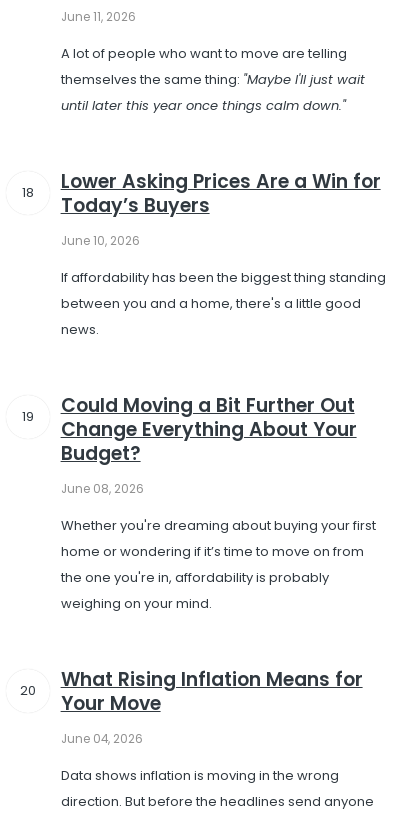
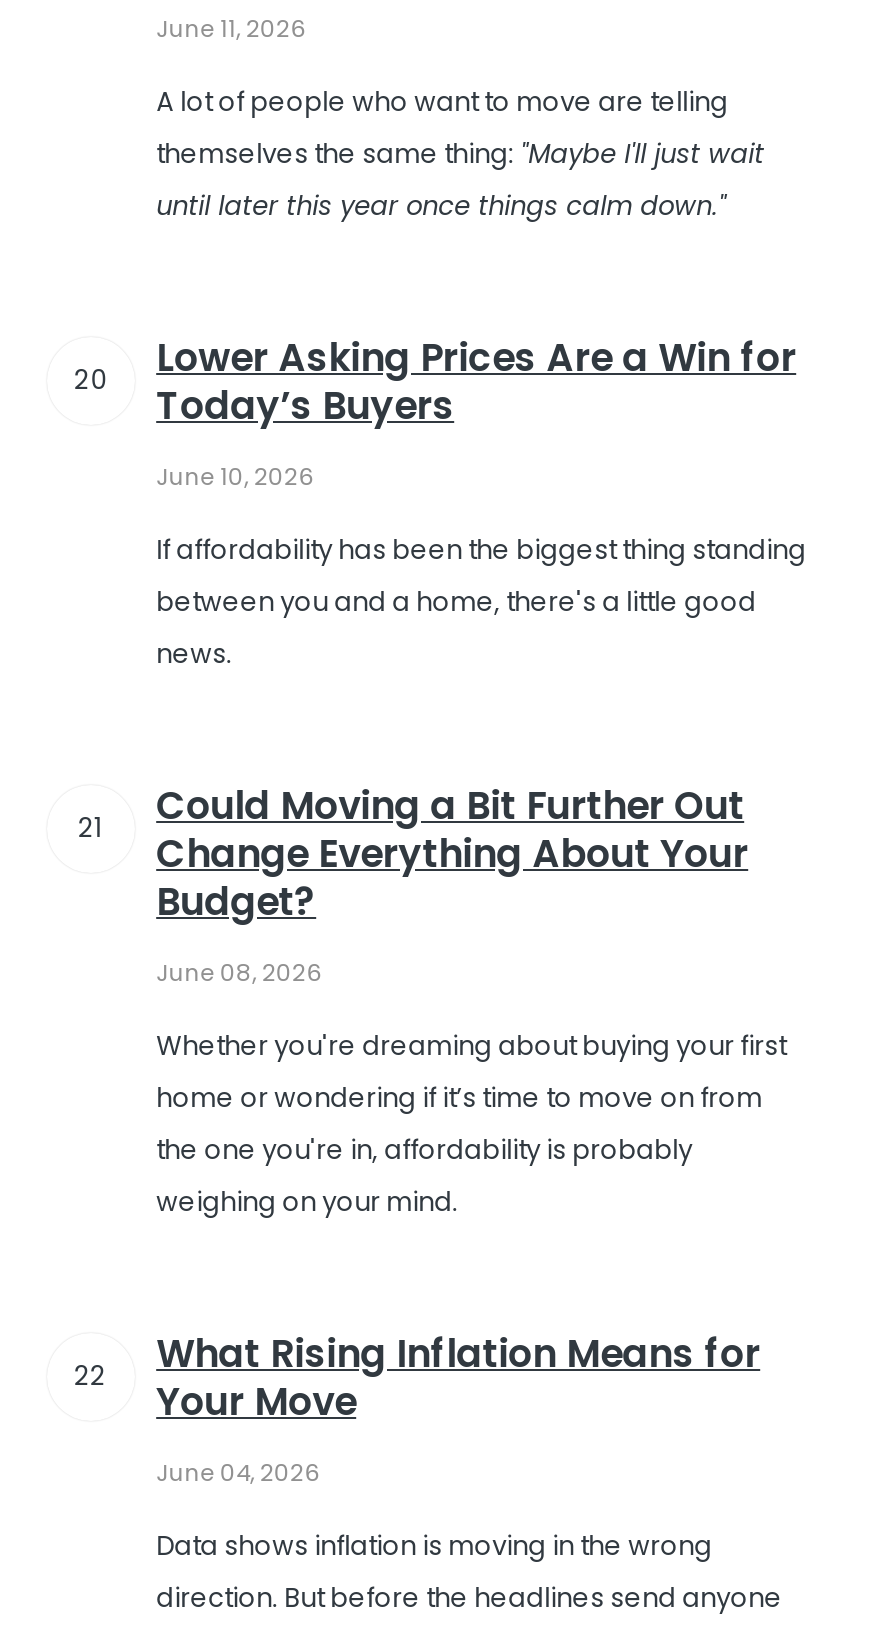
- 18 Lower Asking Prices Are a Win for Today’s Buyers
+ 20 Lower Asking Prices Are a Win for Today’s Buyers

- 19 Could Moving a Bit Further Out Change Everything About Your
+ 21 Could Moving a Bit Further Out Change Everything About Your

- 20 What Rising Inflation Means for Your Move
+ 22 What Rising Inflation Means for Your Move
